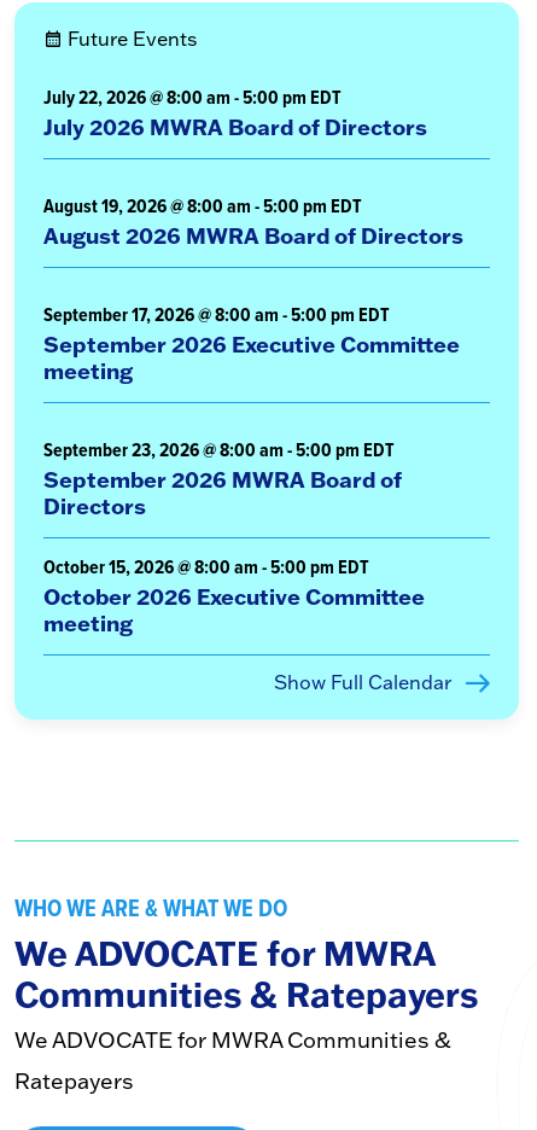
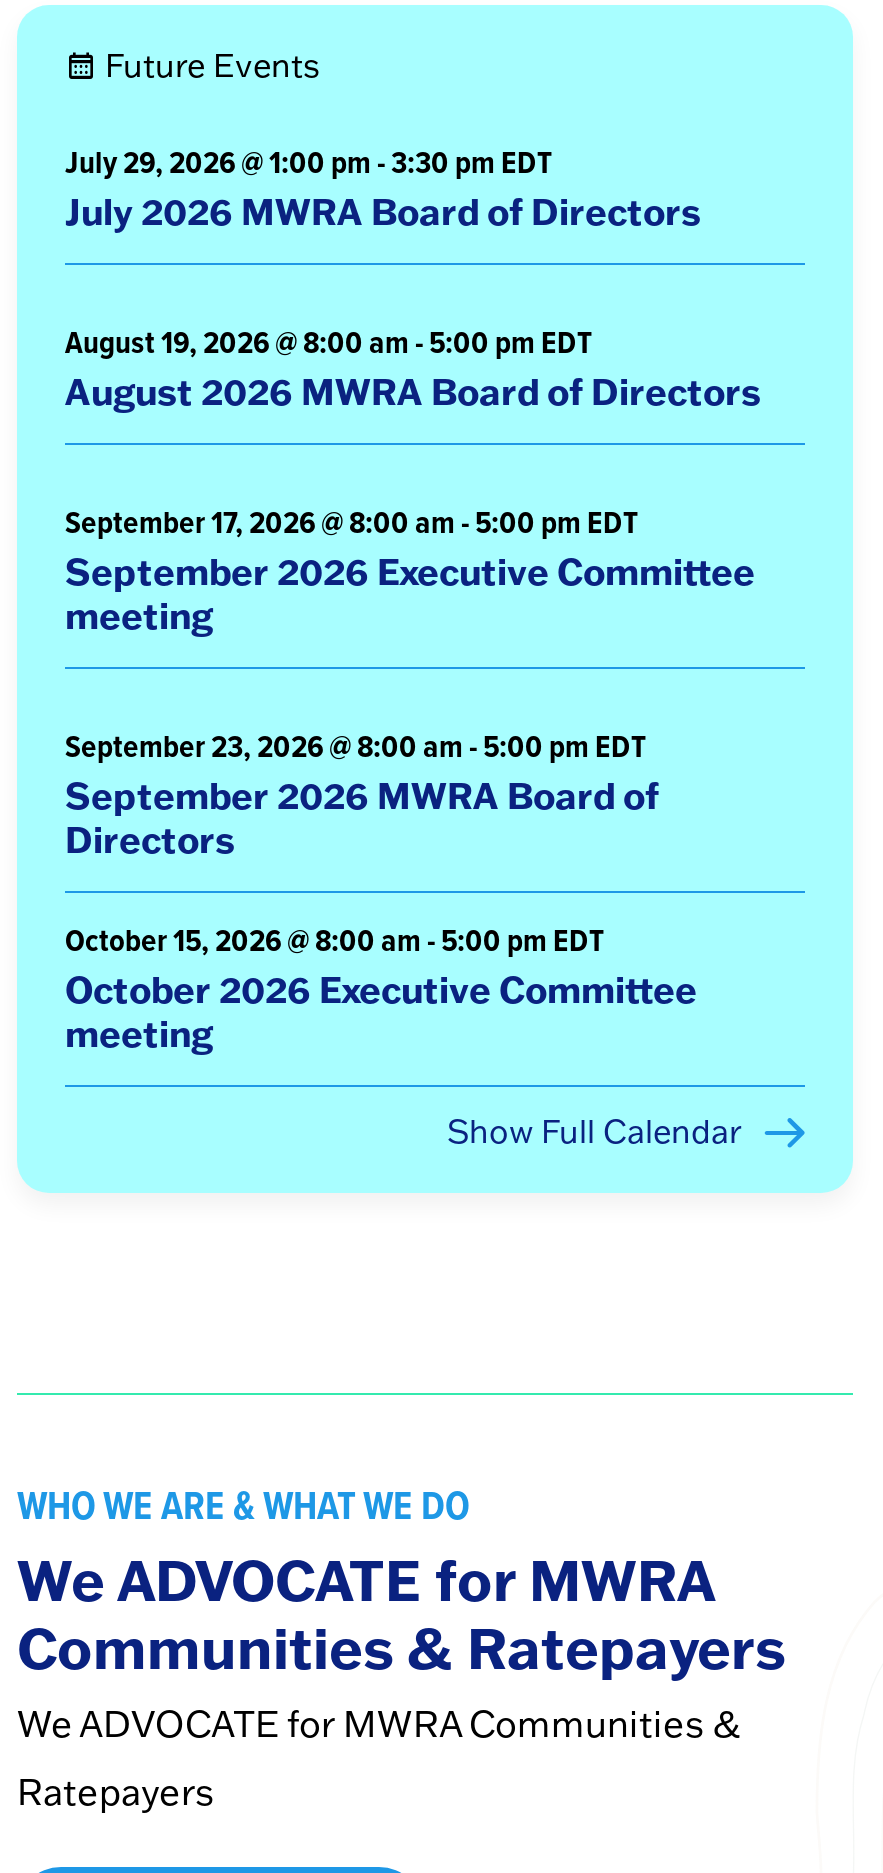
- July 22, 2026 @ 8:00 am -5:00 pm EDT
+ July 29, 2026 @ 1:00 pm -3:30 pm EDT
